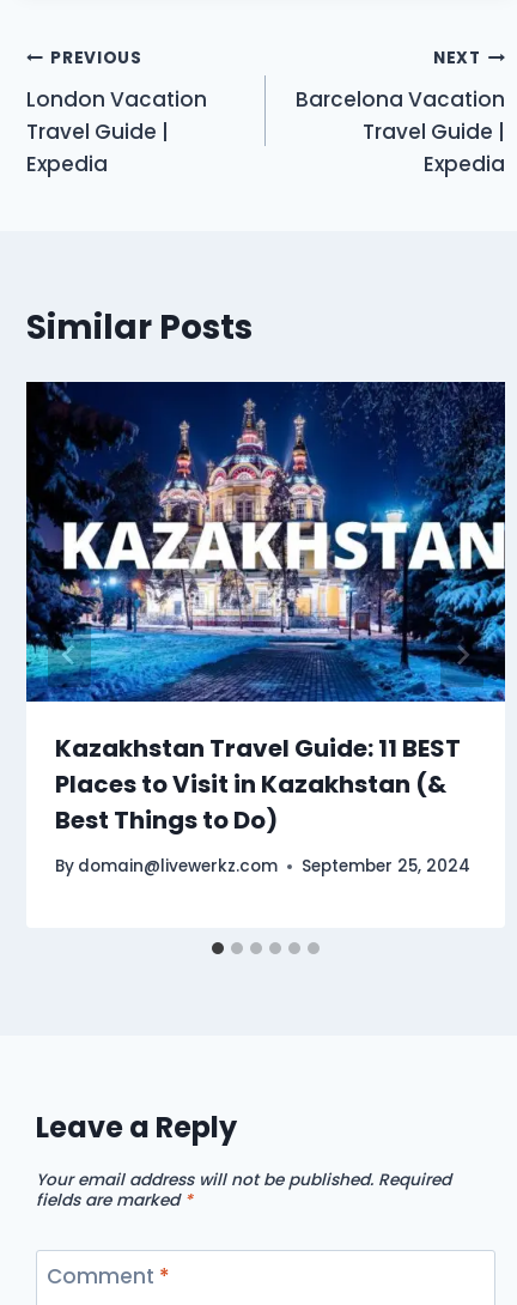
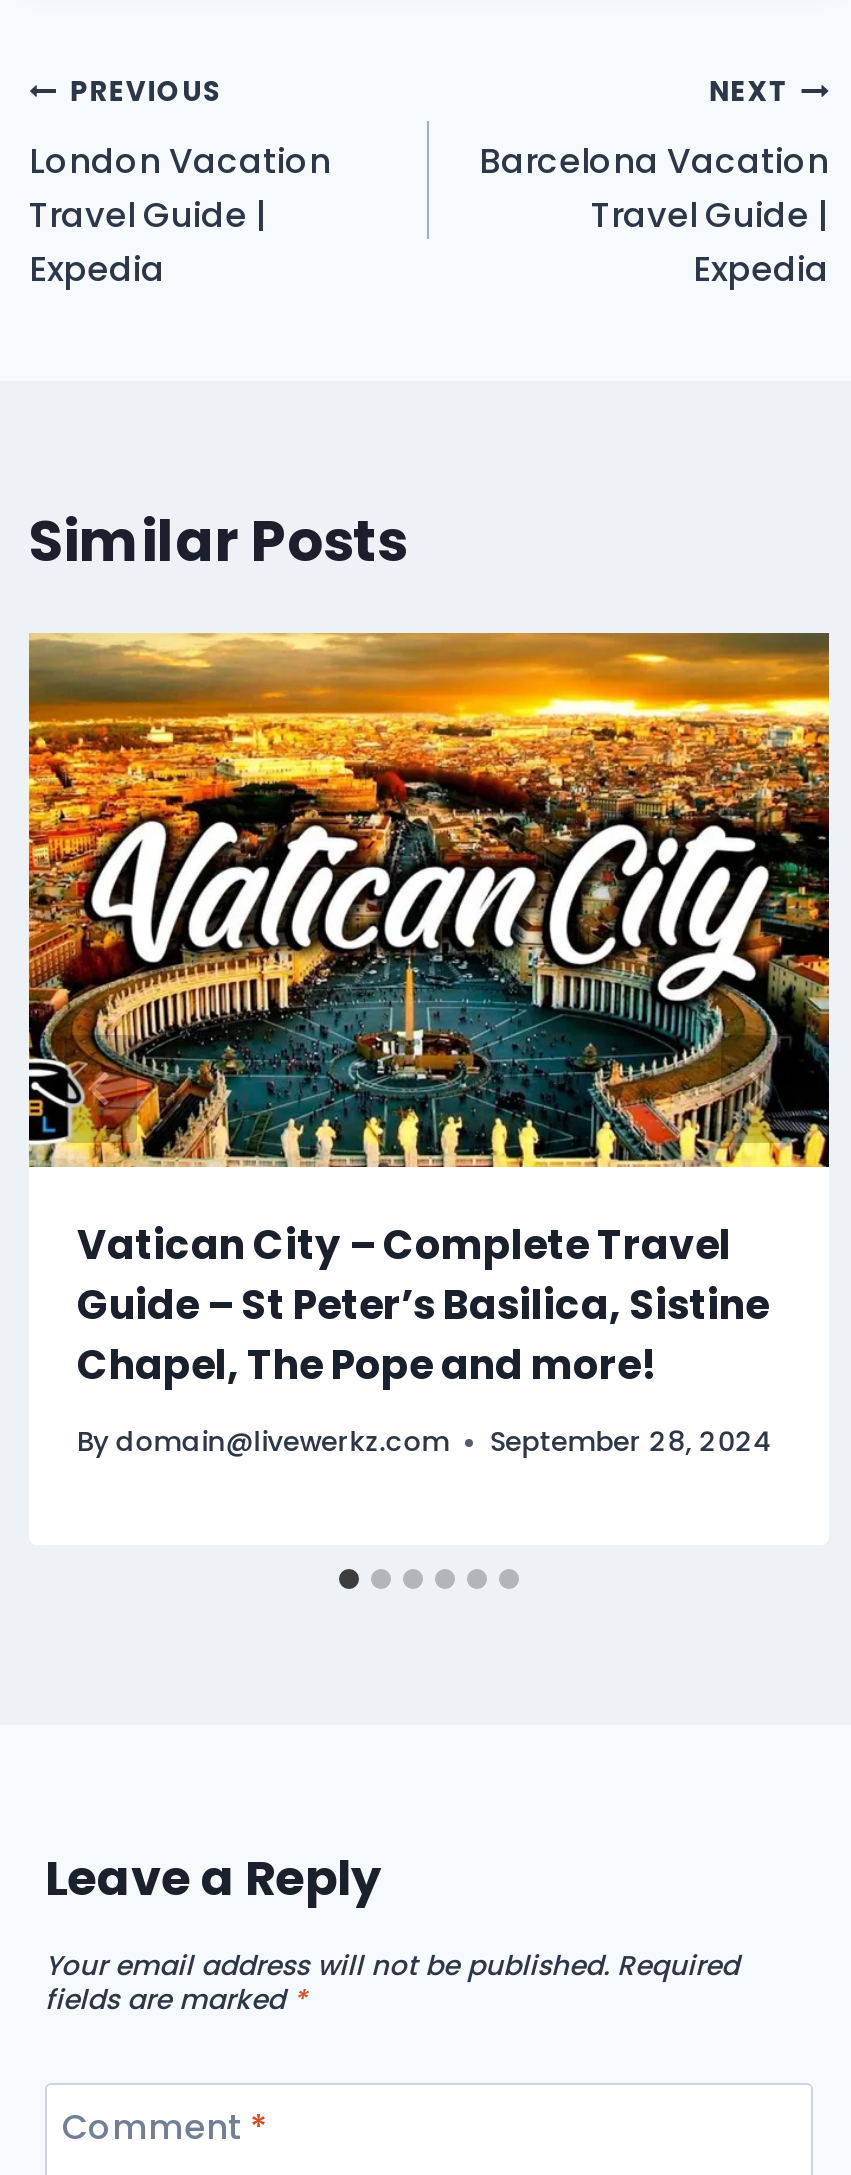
- [image]
- Kazakhstan Travel Guide: 11 BEST
- Places to Visit in Kazakhstan (&
- Best Things to Do)
+ [image]
+ Vatican City – Complete Travel
+ Guide – St Peter’s Basilica, Sistine
+ Chapel, The Pope and more!

- By domain@livewerkz.com September 25, 2024
+ By domain@livewerkz.com September 28, 2024
